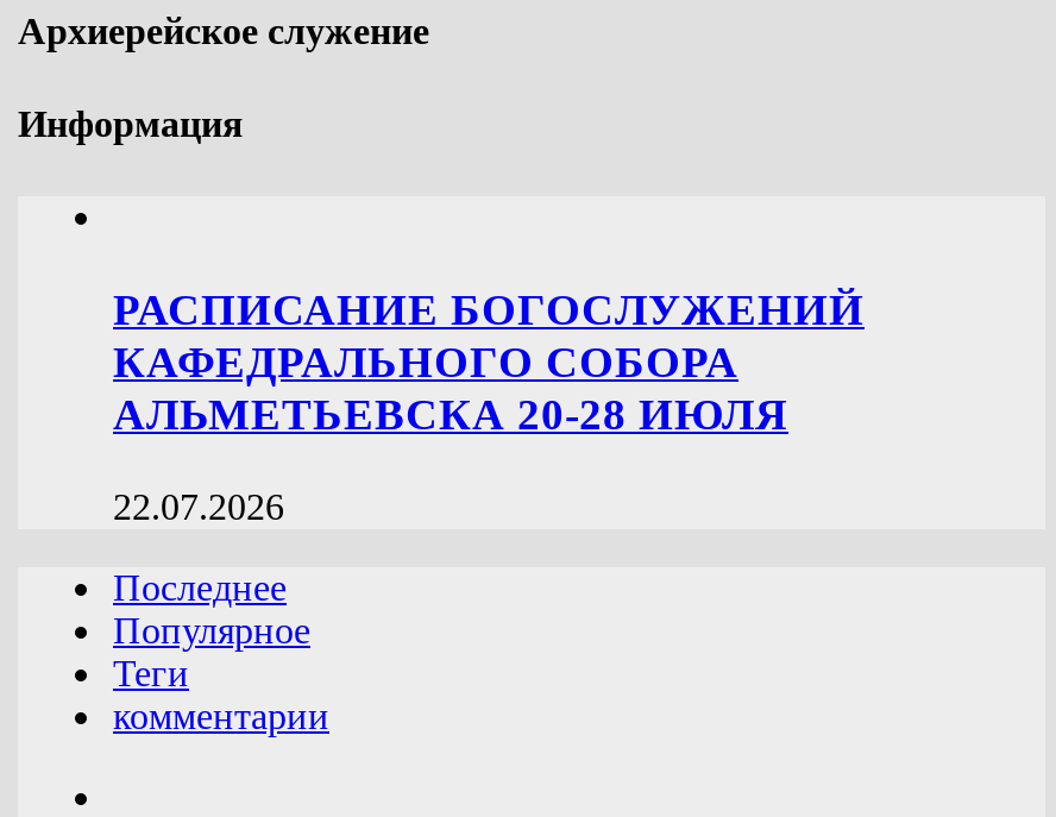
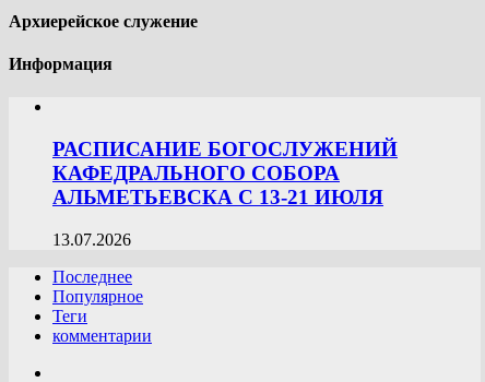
- АЛЬМЕТЬЕВСКА 20-28 ИЮЛЯ
+ АЛЬМЕТЬЕВСКА С 13-21 ИЮЛЯ

- 22.07.2026
+ 13.07.2026
